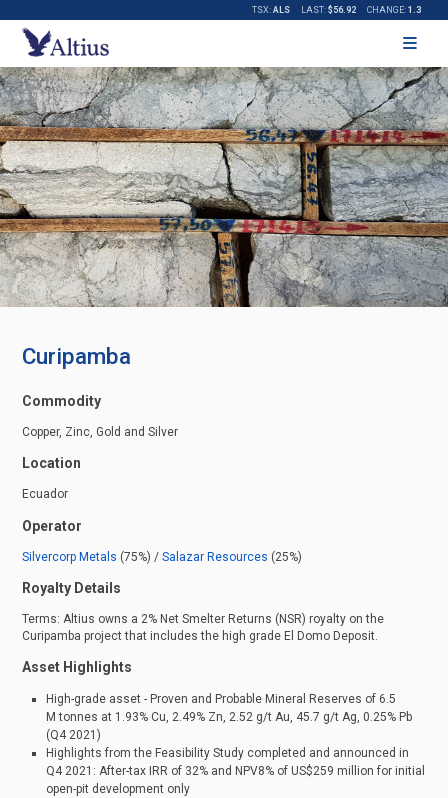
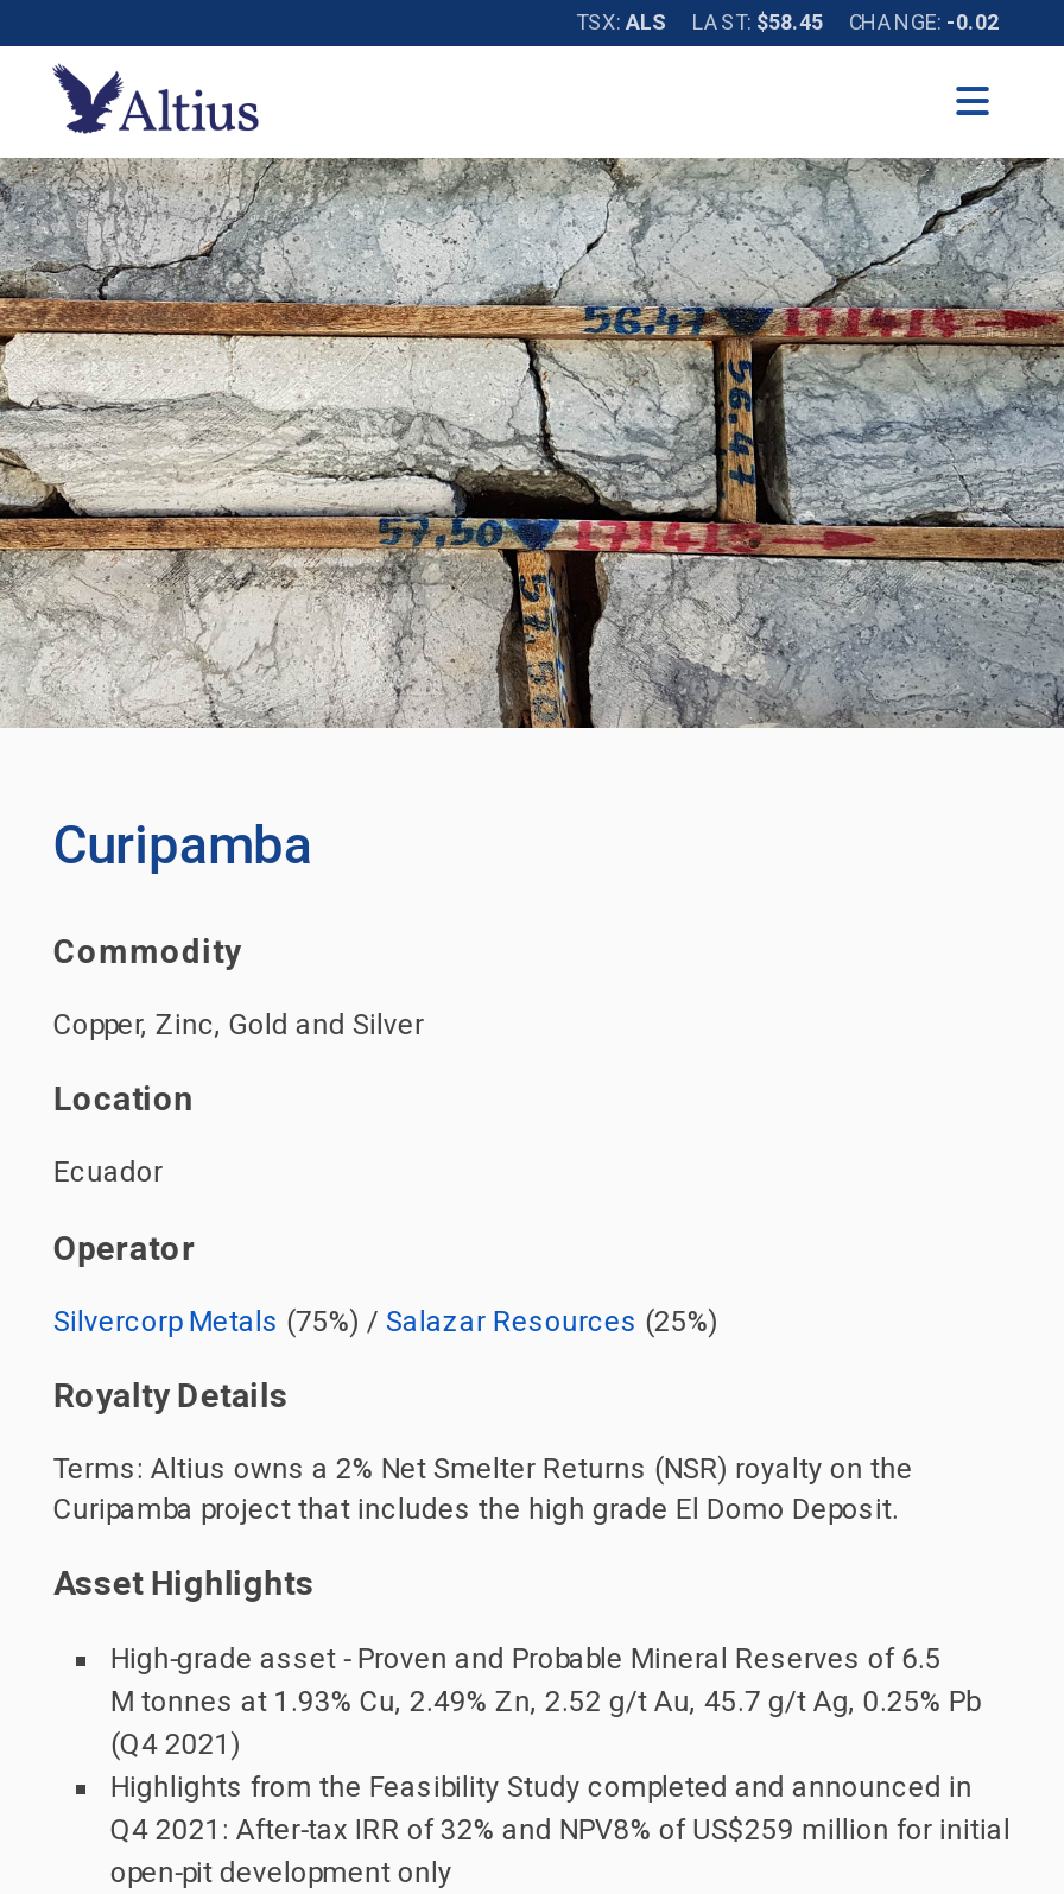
- LAST: $56.92
+ LAST: $58.45

- CHANGE: 1.3
+ CHANGE: -0.02
